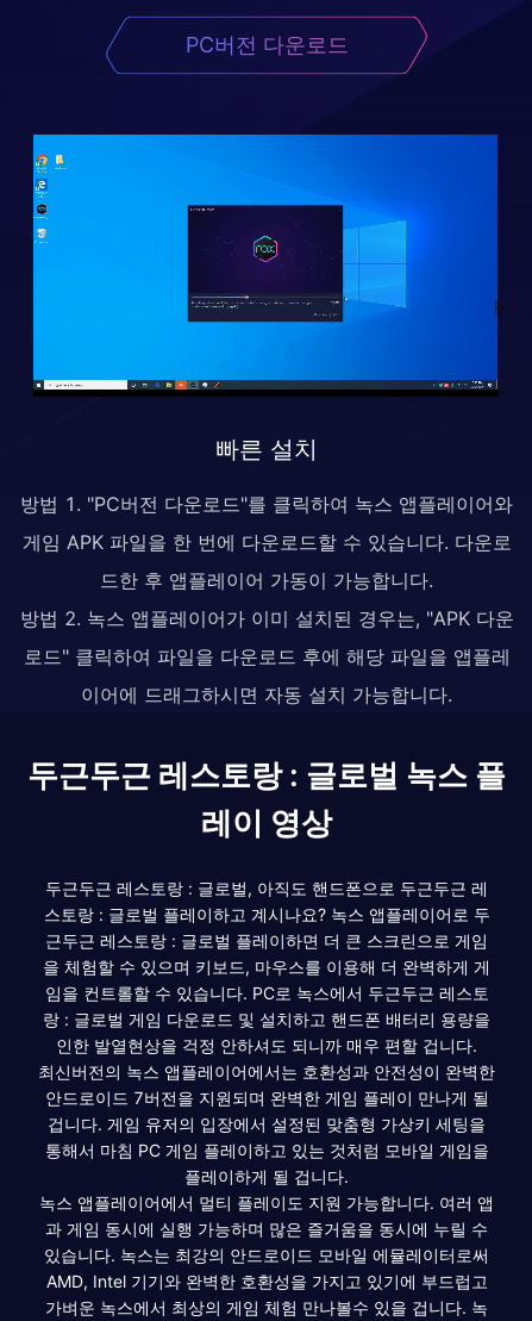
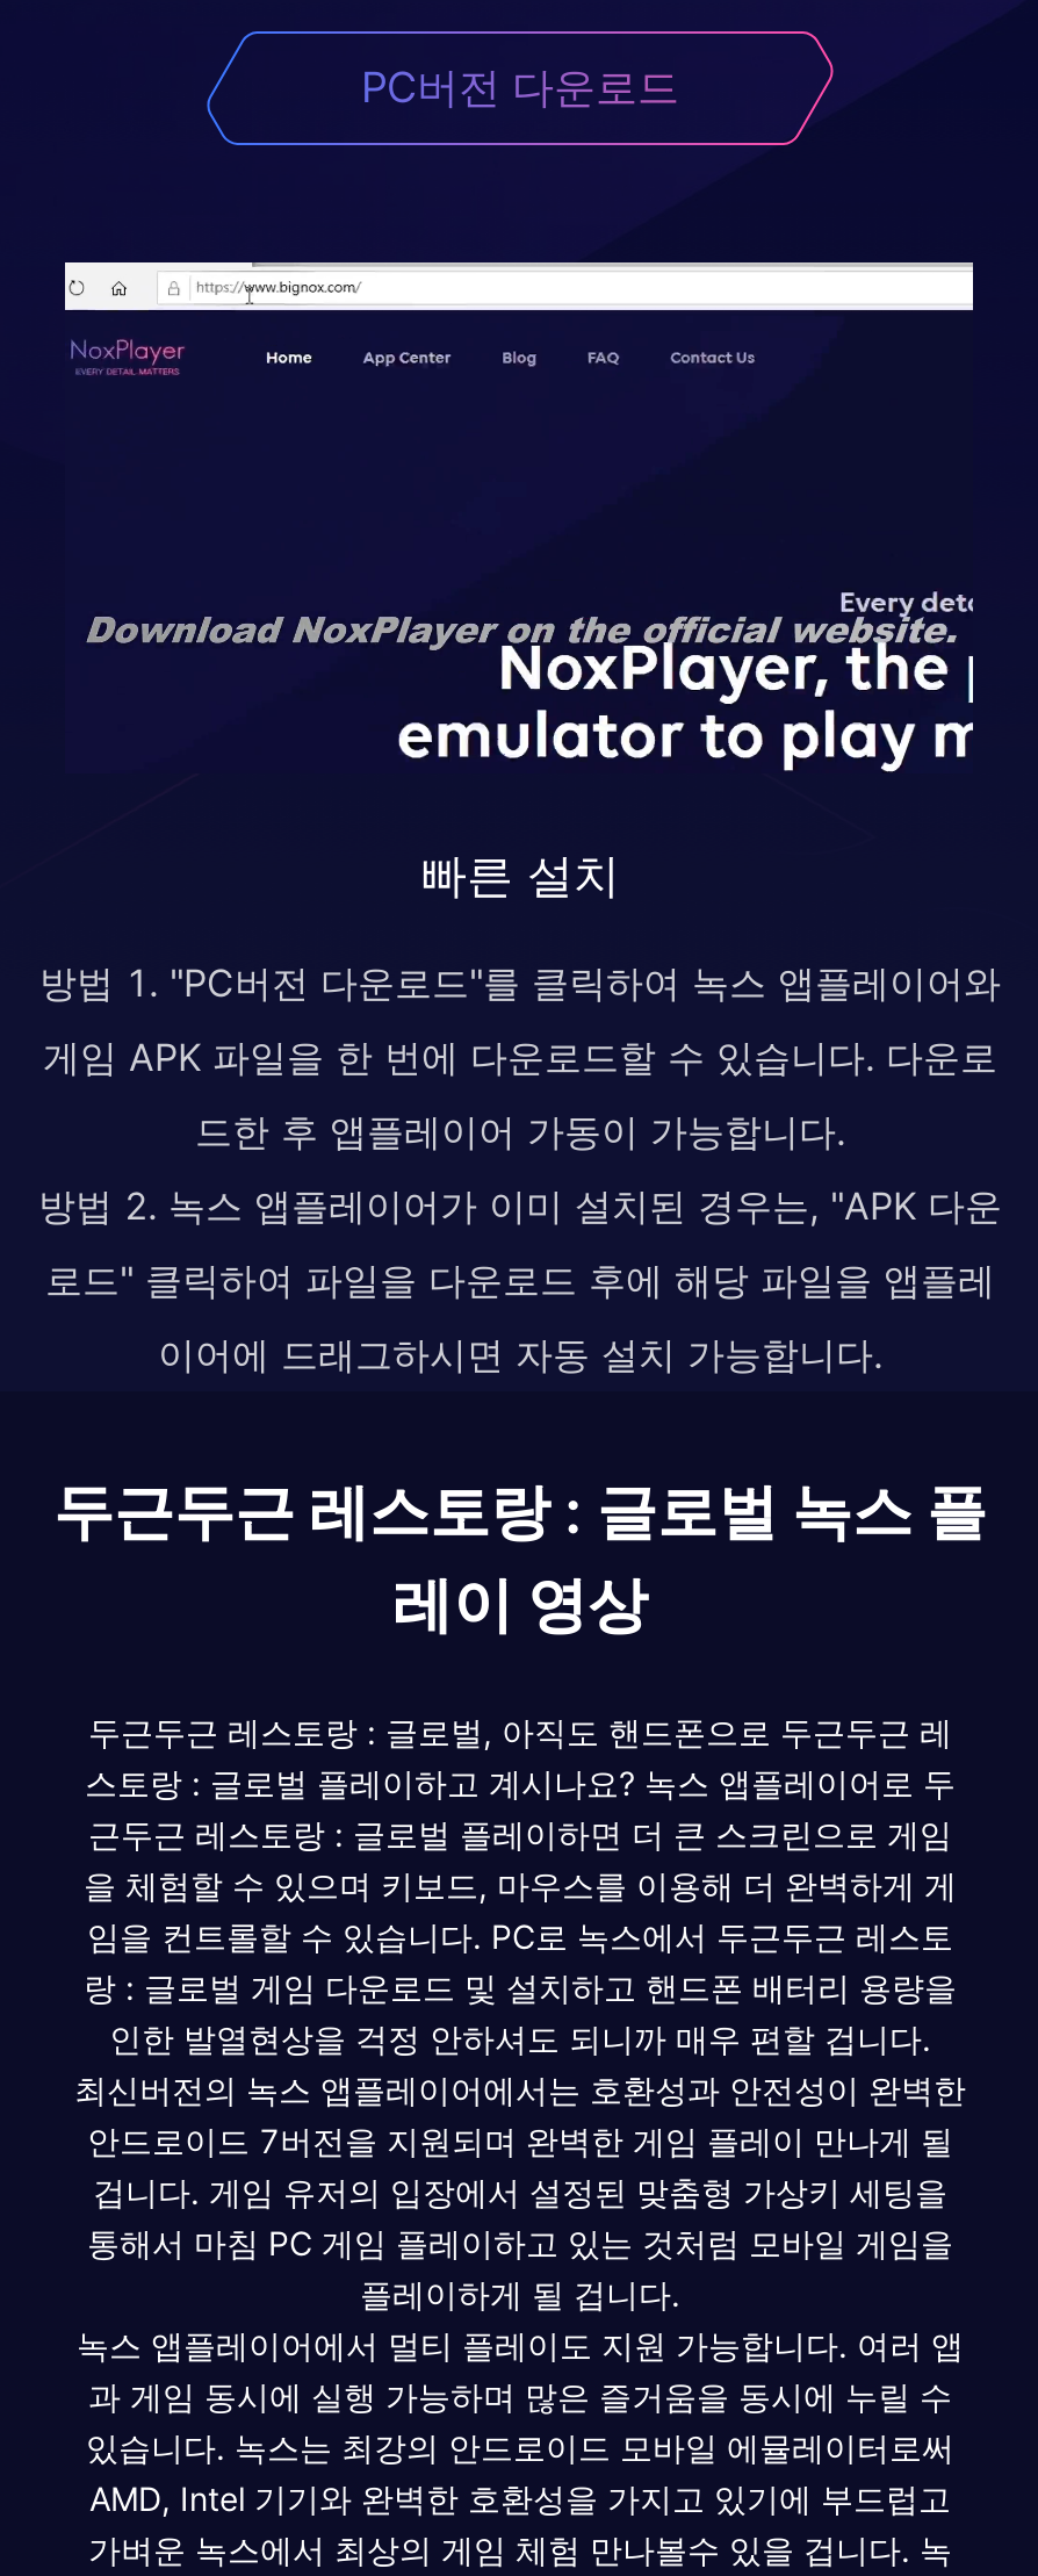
- [image]
+ [image]
